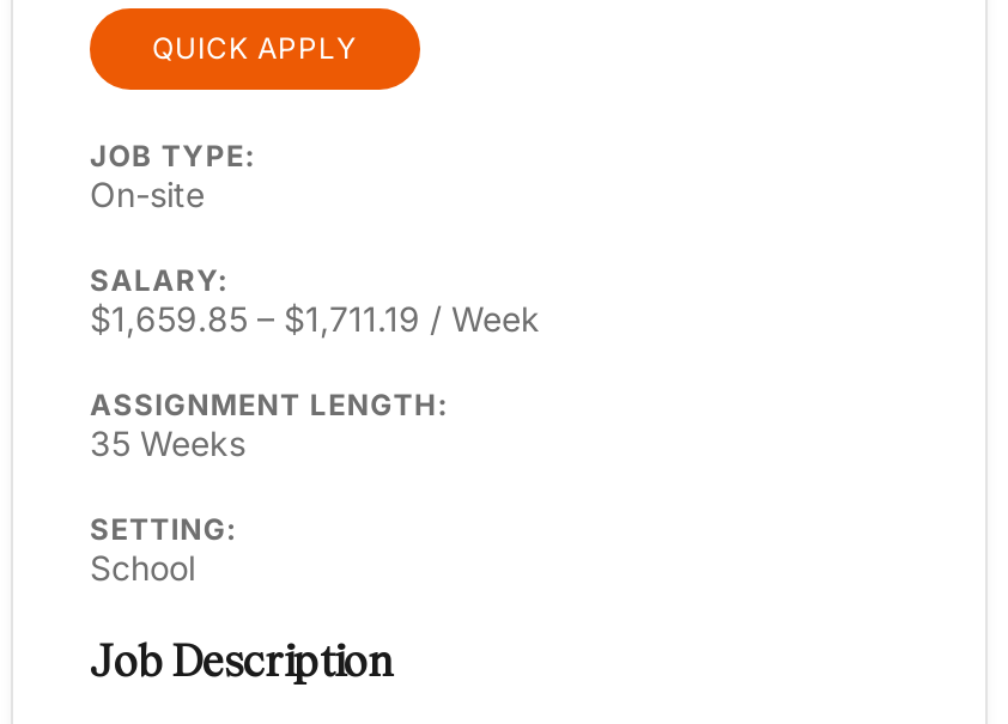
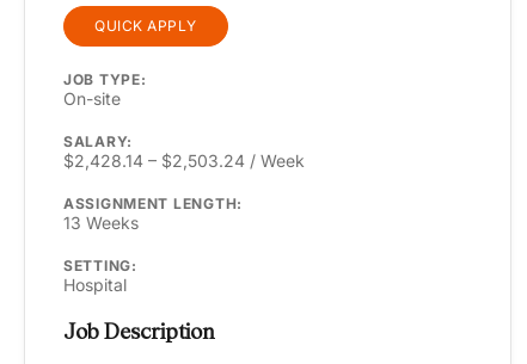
- $1,659.85 – $1,711.19 / Week
+ $2,428.14 – $2,503.24 / Week

- 35 Weeks
+ 13 Weeks

- School
+ Hospital
